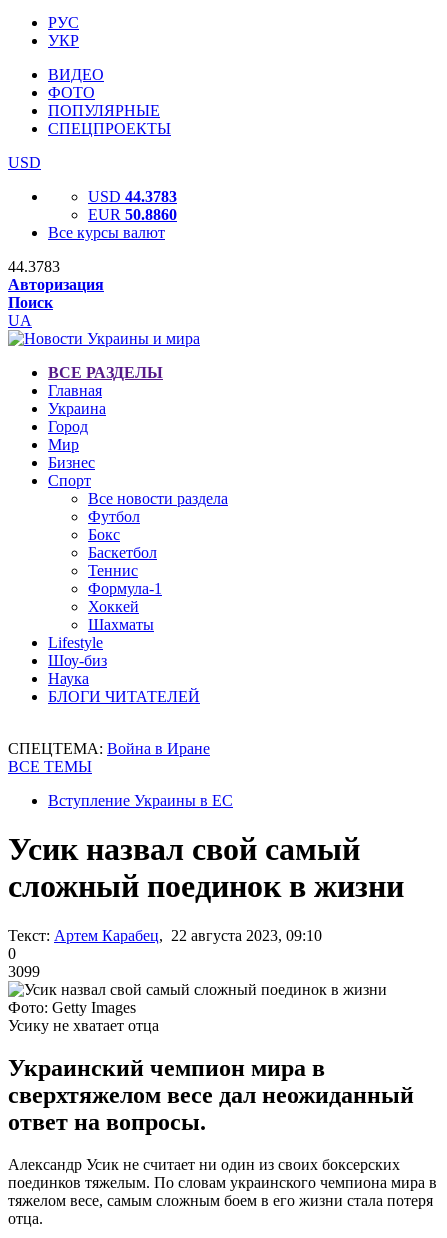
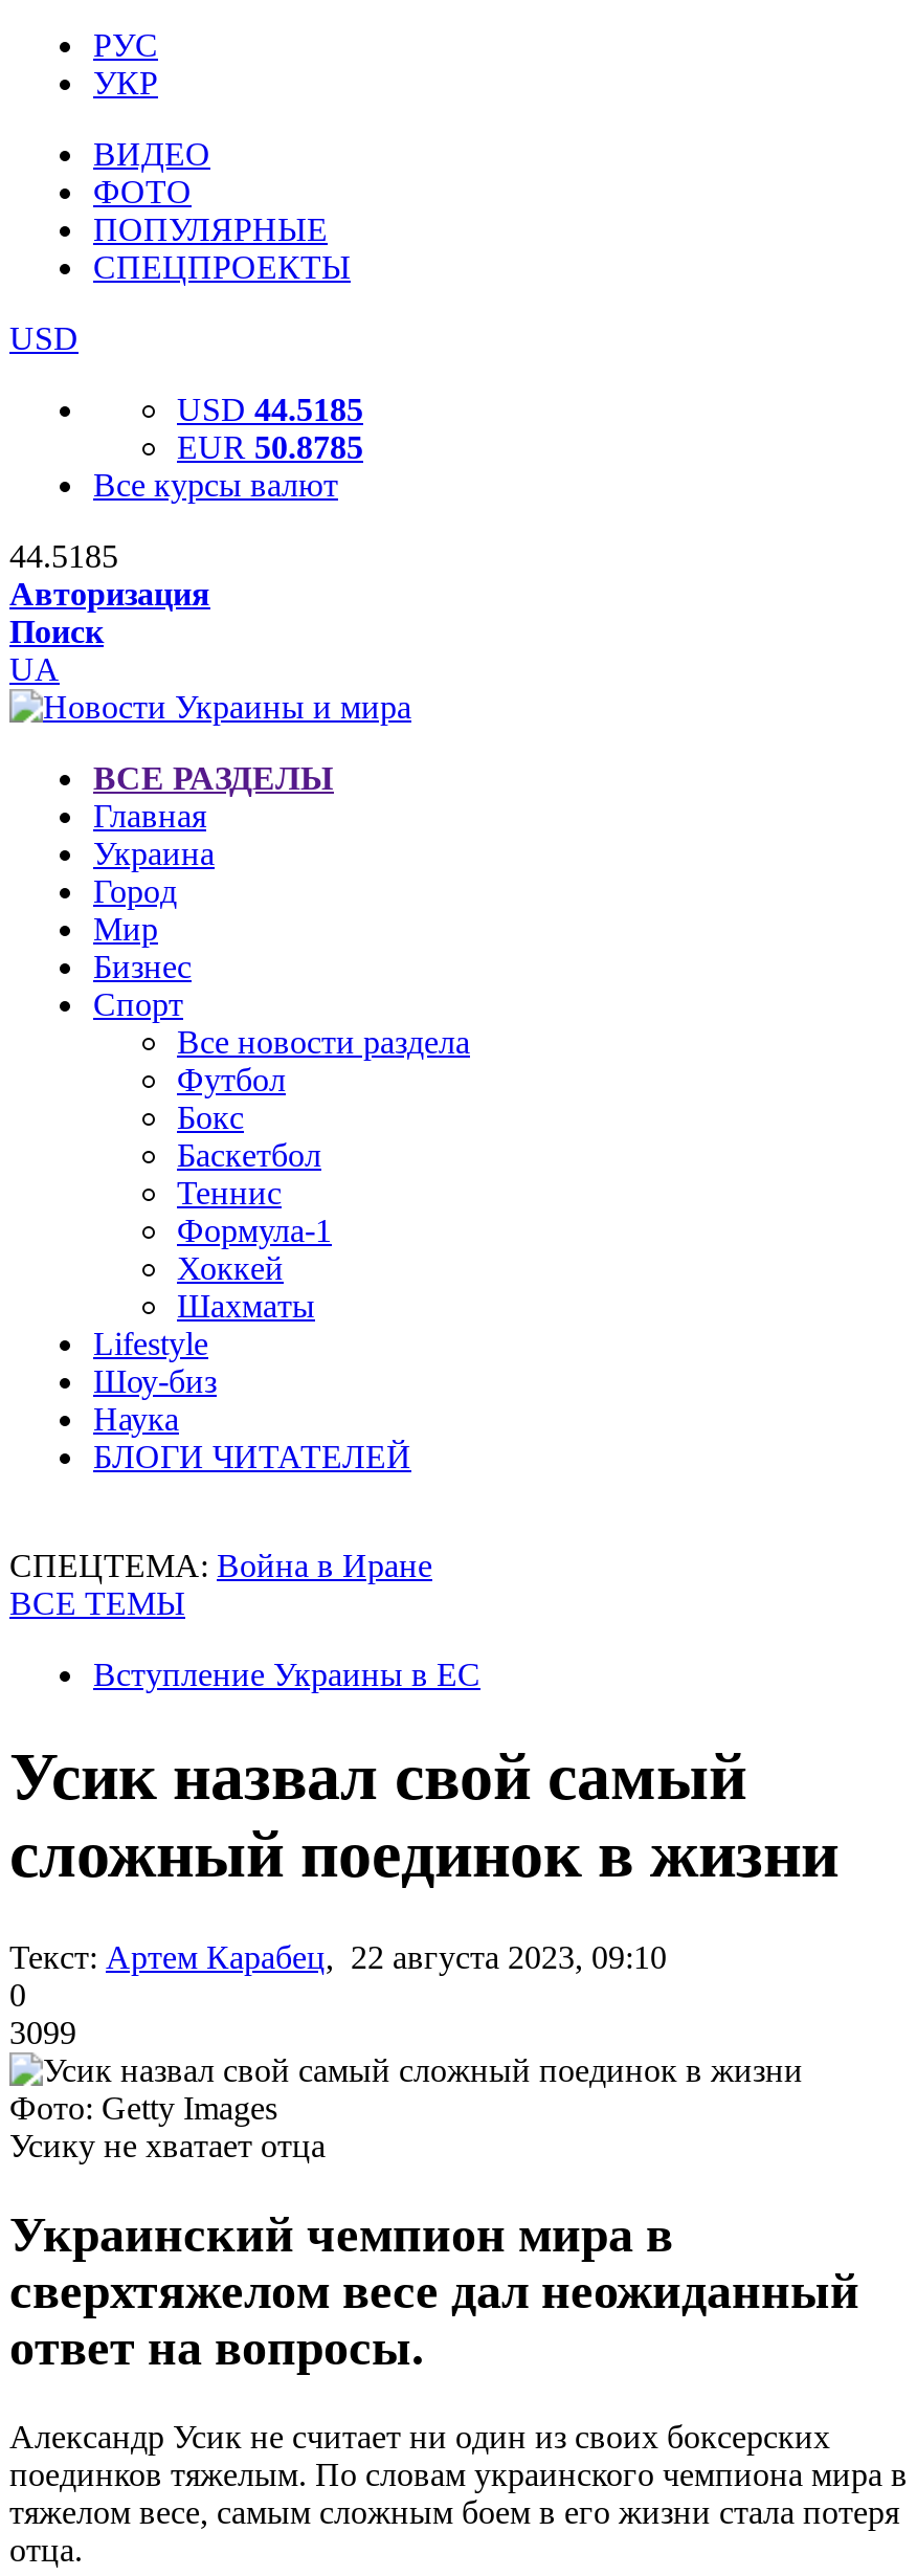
- USD 44.3783
+ USD 44.5185

- EUR 50.8860
+ EUR 50.8785

- 44.3783
+ 44.5185
